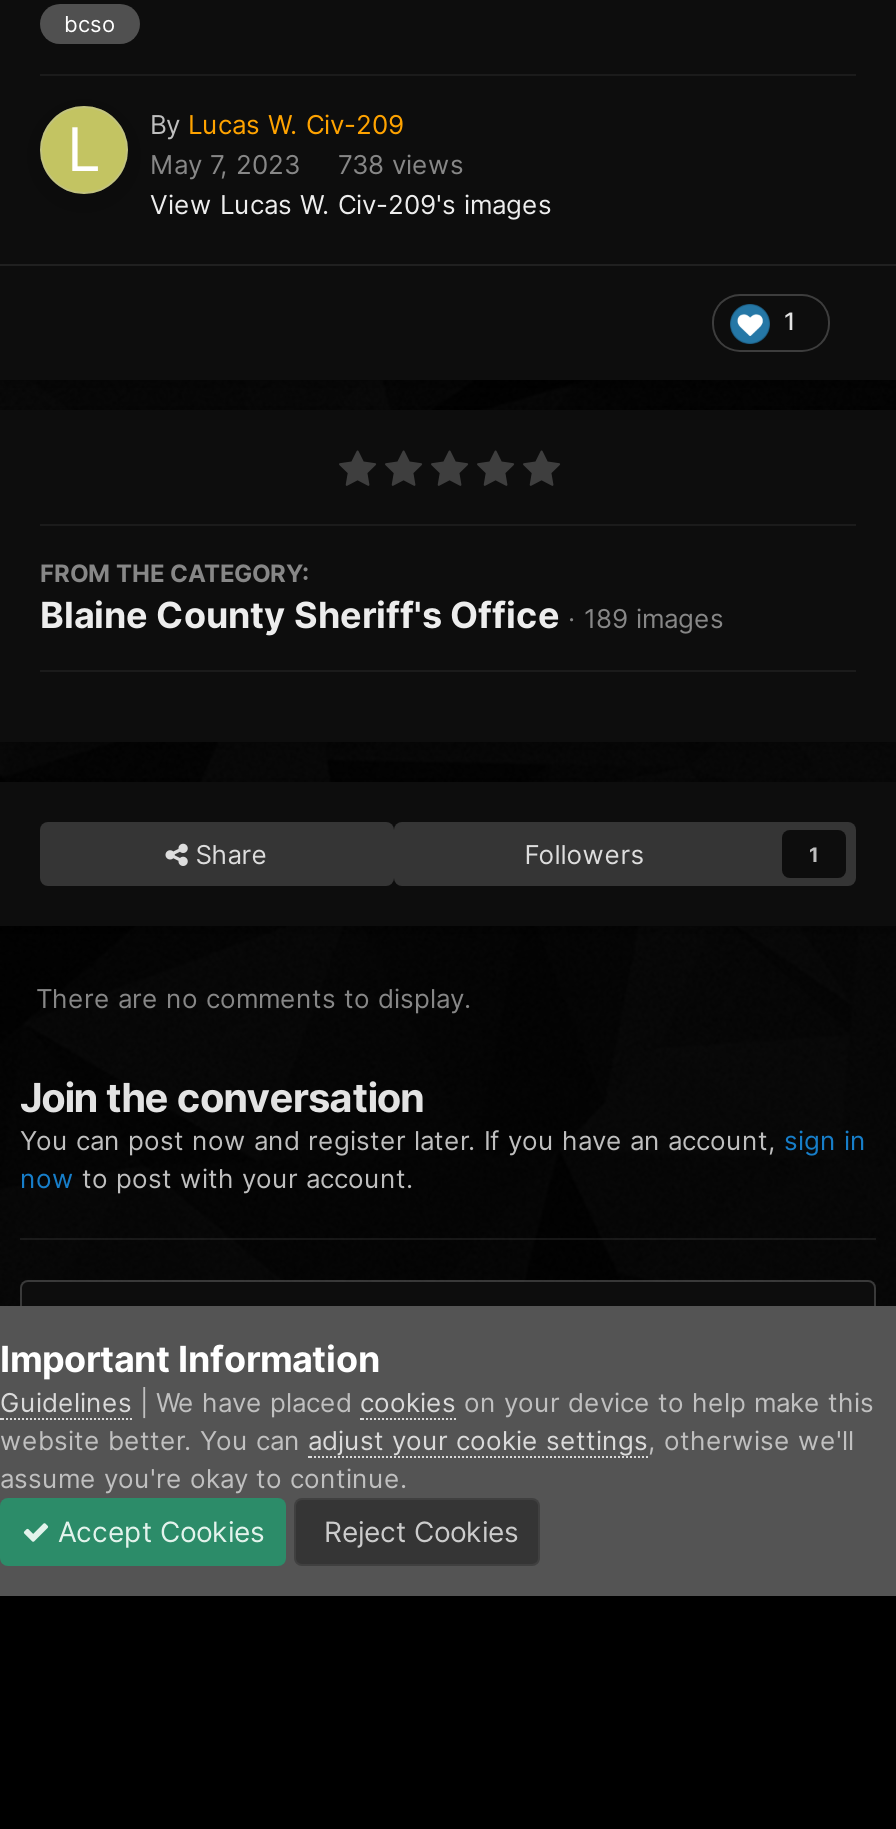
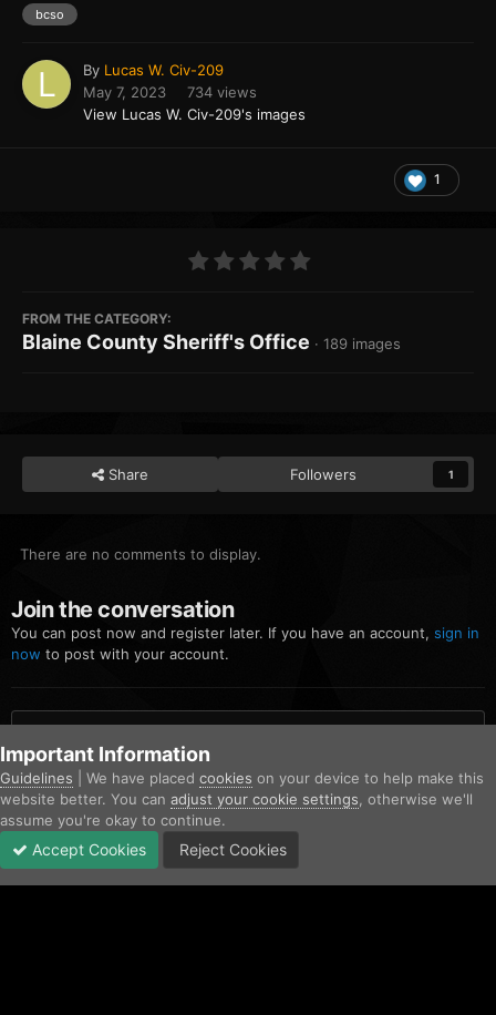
- May 7, 2023 738 views
+ May 7, 2023 734 views
